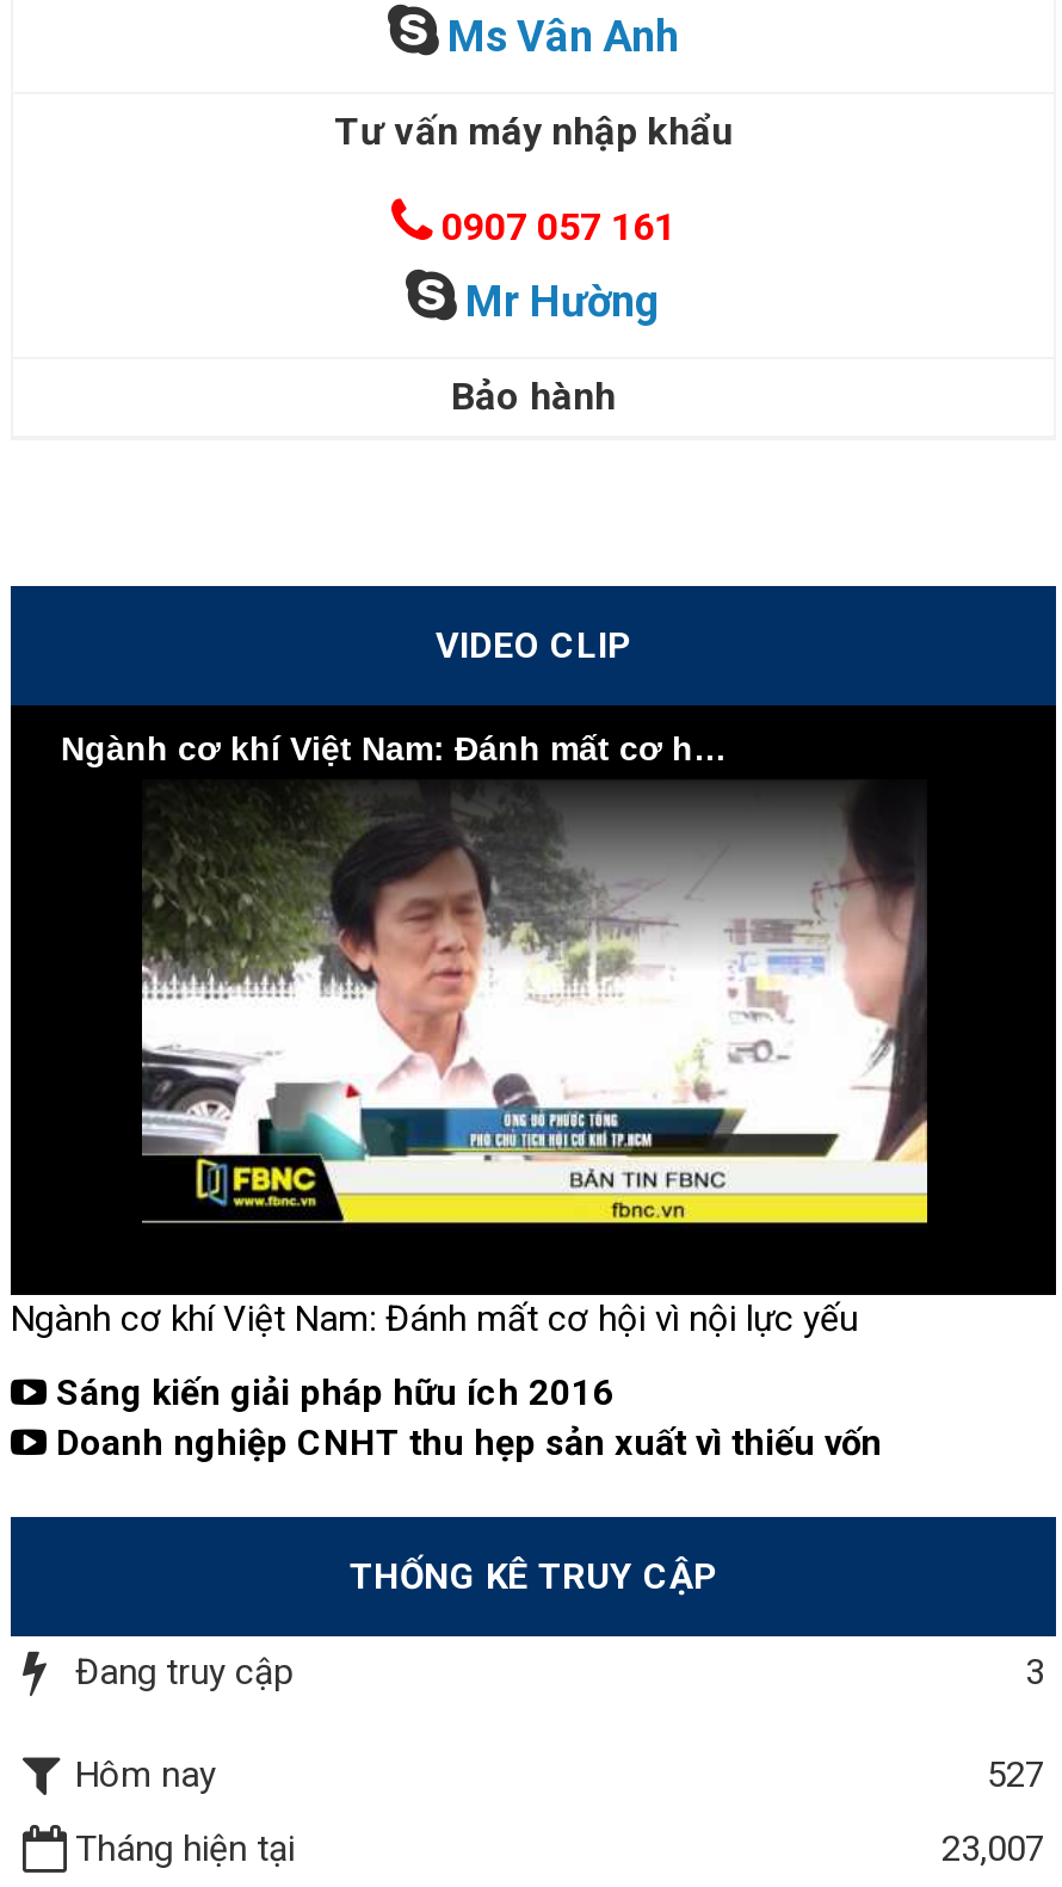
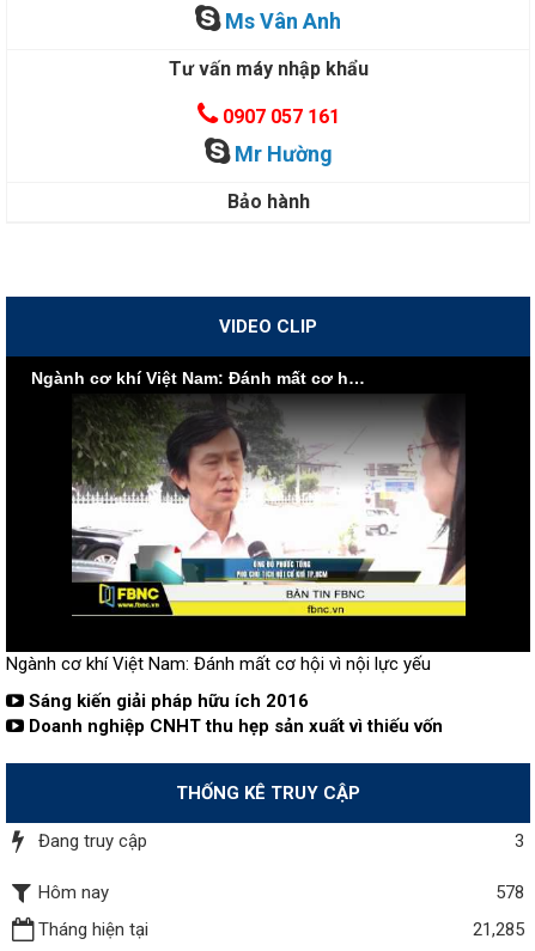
- 527
+ 578

- 23,007
+ 21,285
